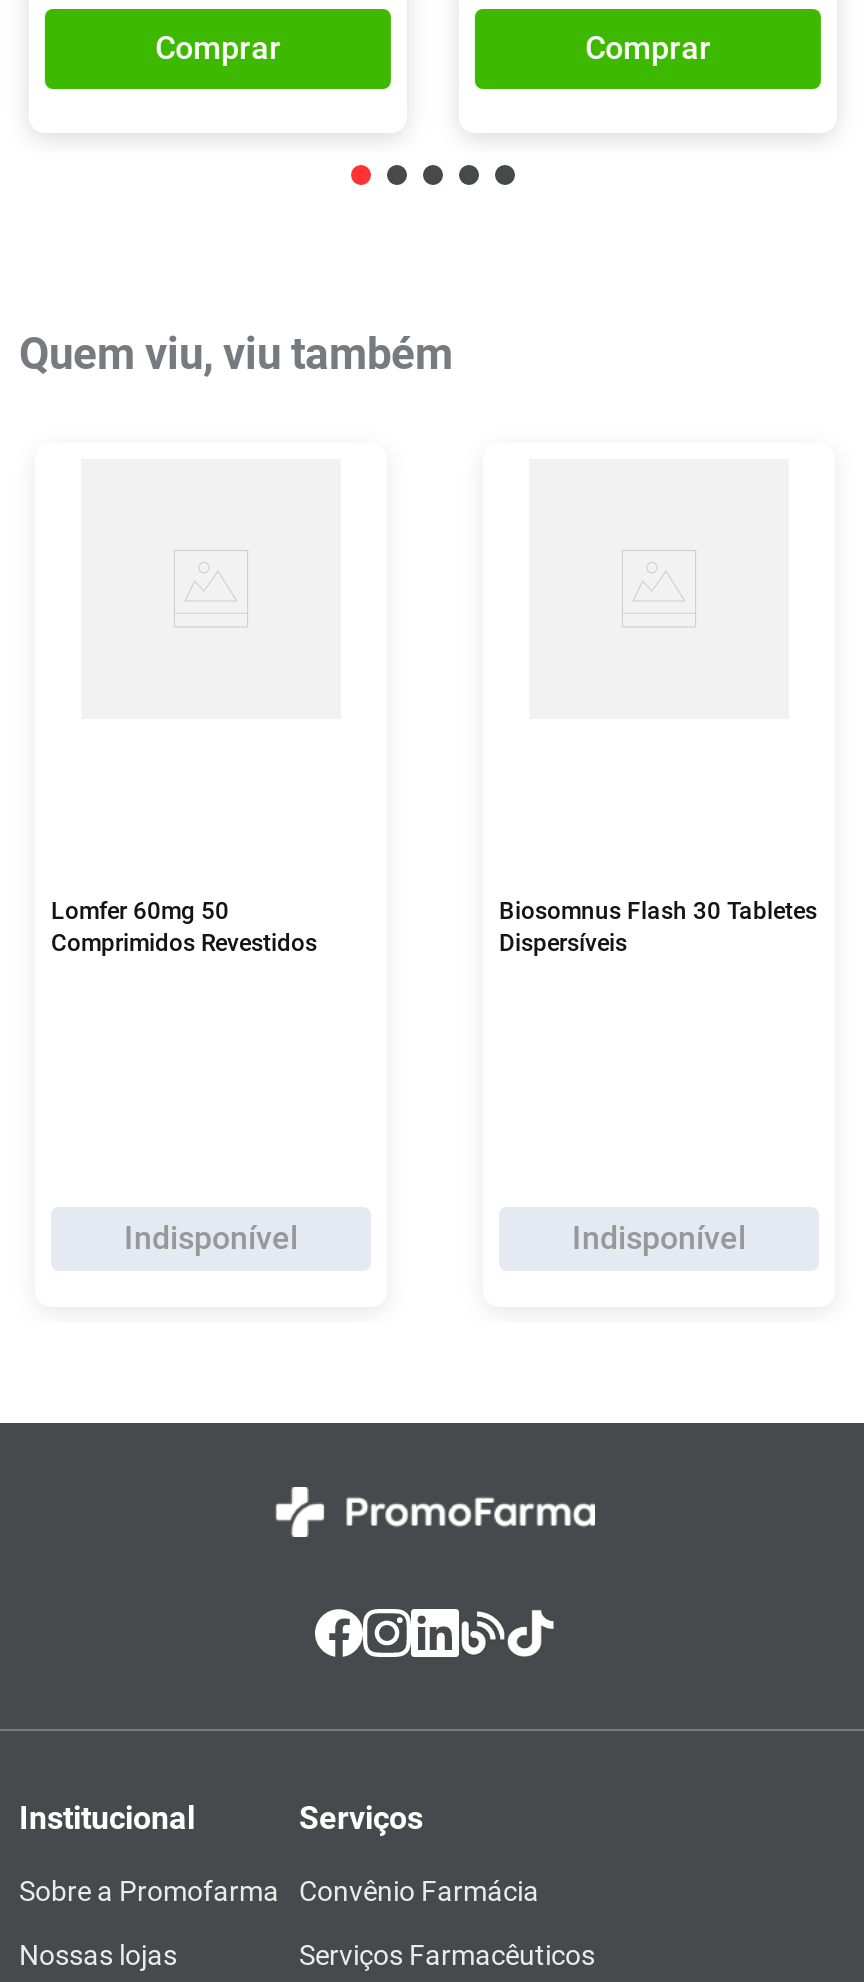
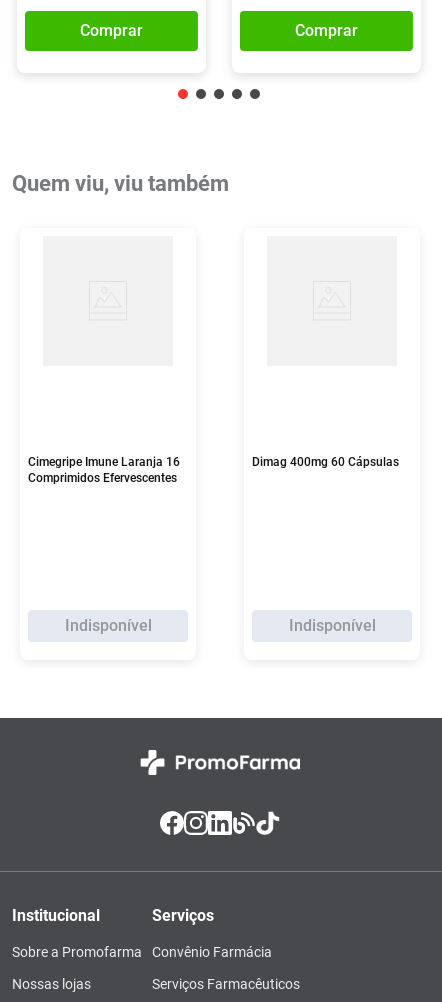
- Lomfer 60mg 50
- Comprimidos Revestidos
+ Cimegripe Imune Laranja 16
+ Comprimidos Efervescentes

- Biosomnus Flash 30 Tabletes
- Dispersíveis
+ Dimag 400mg 60 Cápsulas
